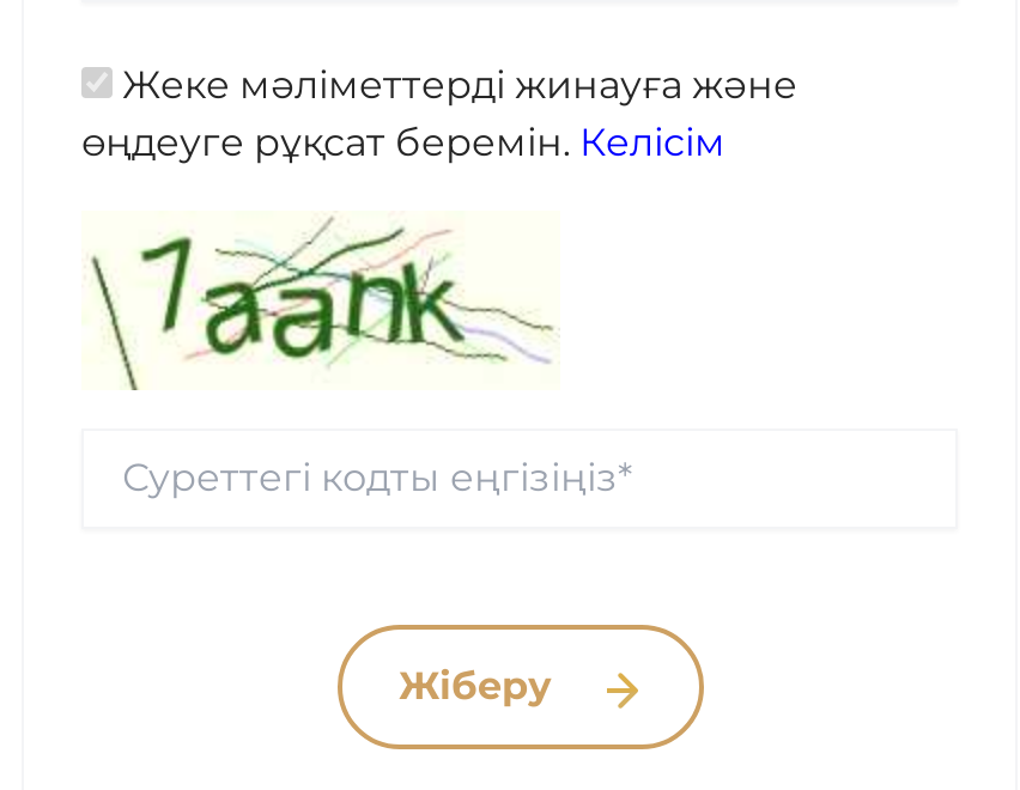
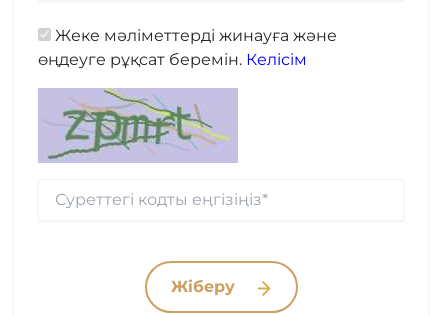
- [image]
+ [image]
